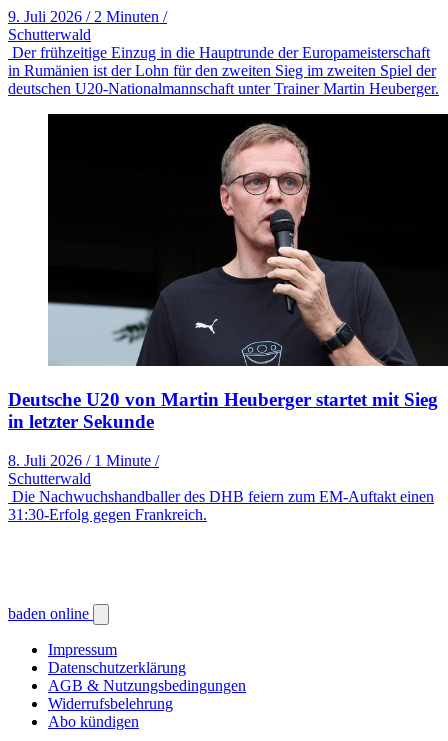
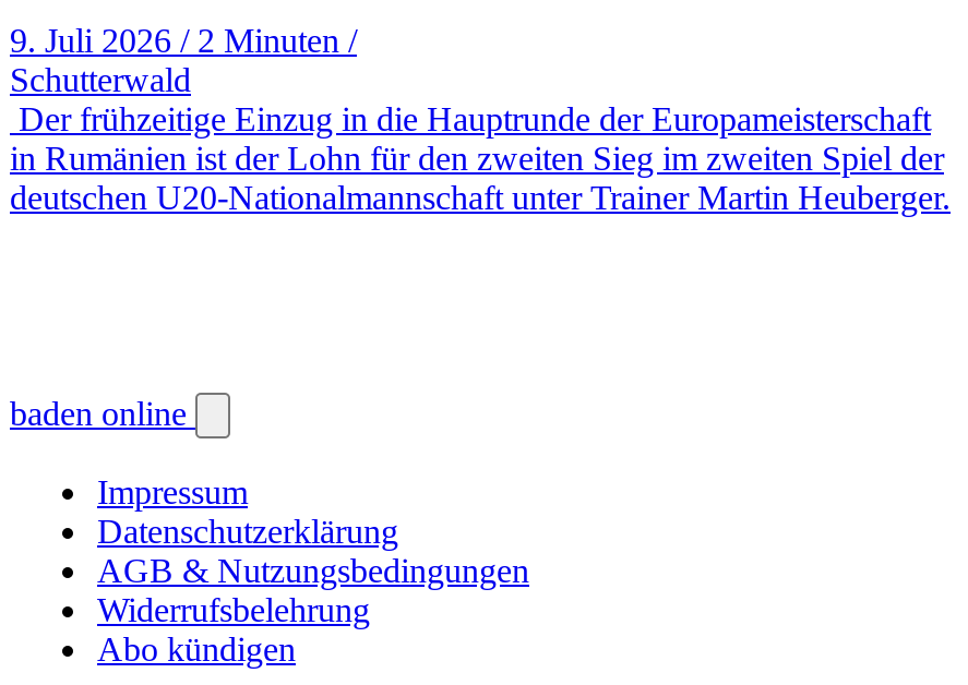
- [image]
- Deutsche U20 von Martin Heuberger startet mit Sieg
- in letzter Sekunde
- 8. Juli 2026 / 1 Minute /
- Schutterwald
- Die Nachwuchshandballer des DHB feiern zum EM-Auftakt einen
- 31:30-Erfolg gegen Frankreich.
